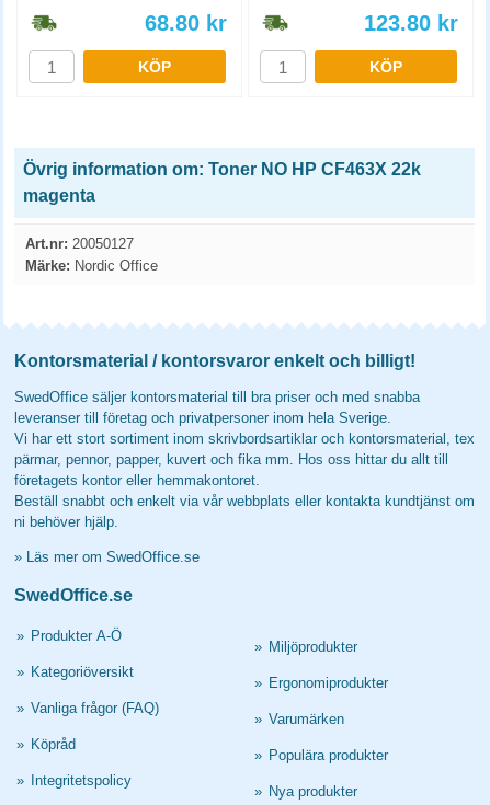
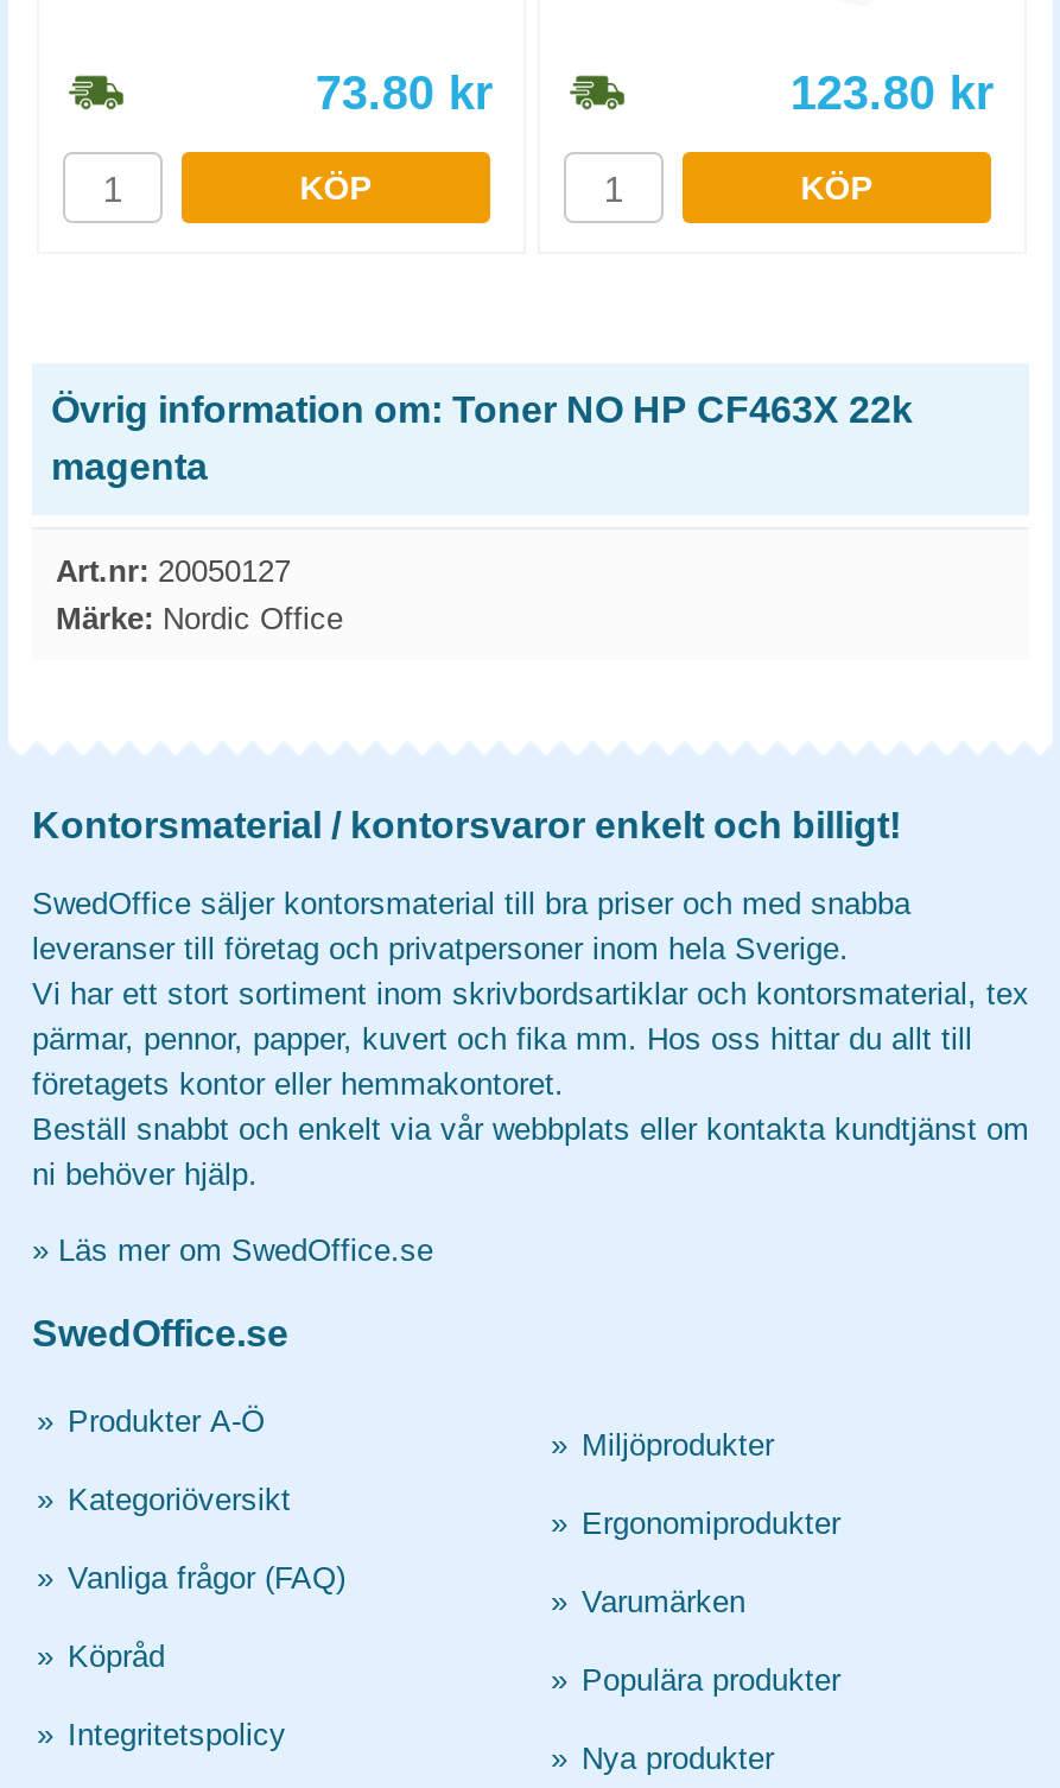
- 68.80 kr
+ 73.80 kr
